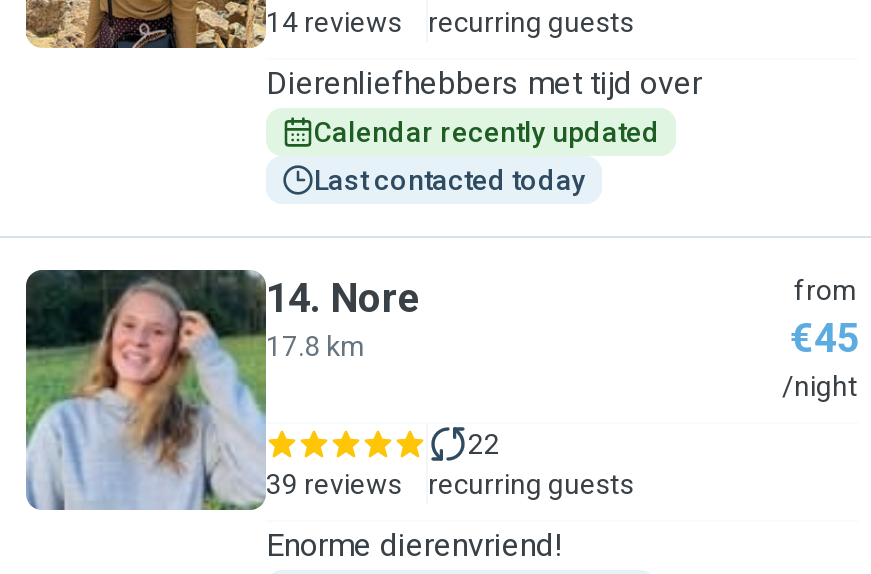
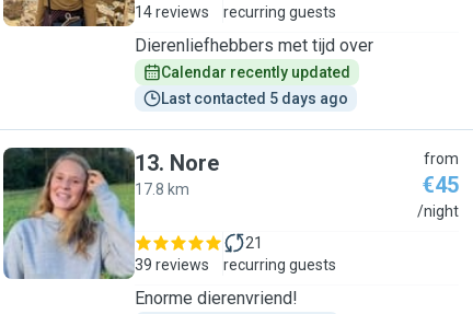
- Last contacted today
+ Last contacted 5 days ago

- 14. Nore
+ 13. Nore

- 22
+ 21
